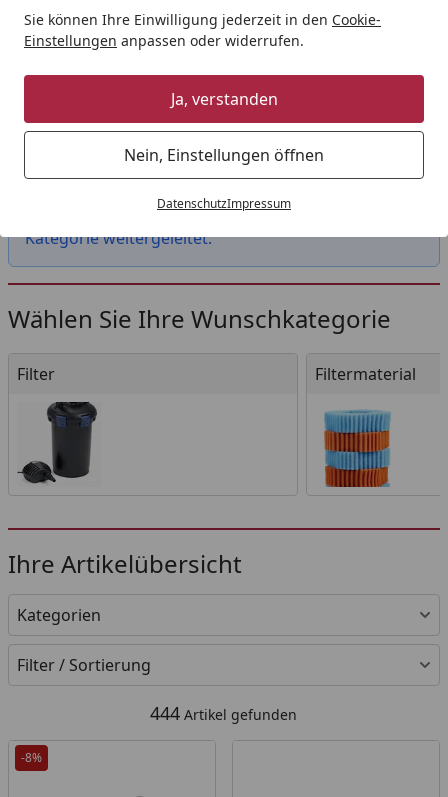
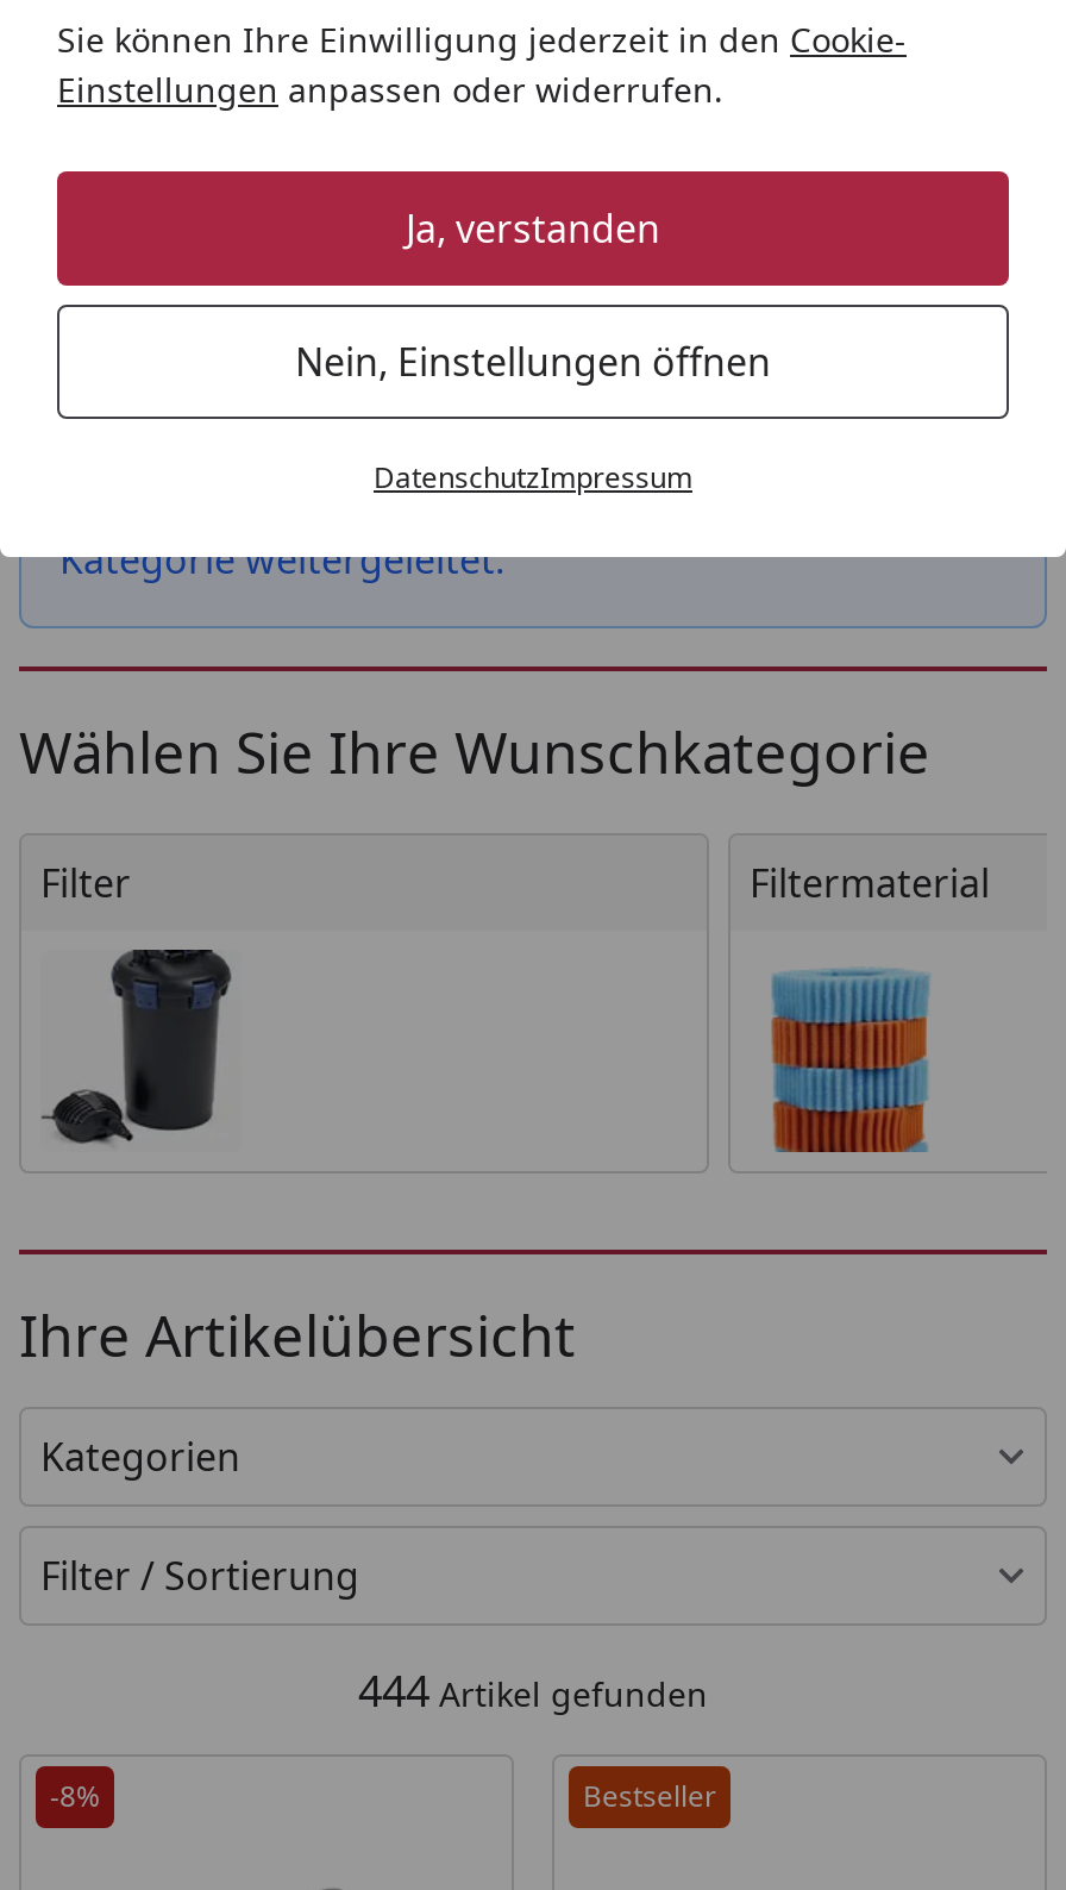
+ Bestseller
